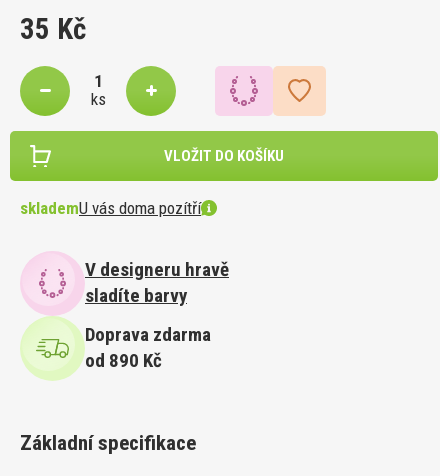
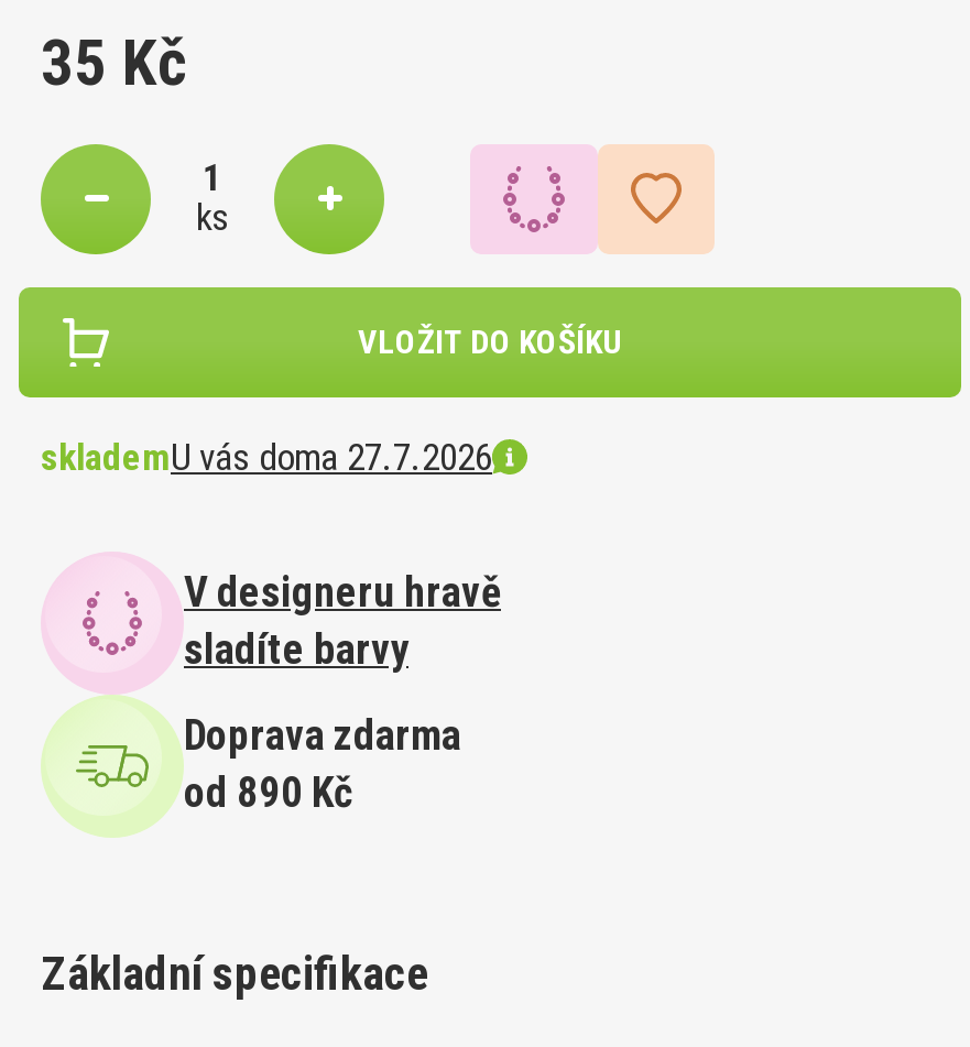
- sklademU vás doma pozítří
+ sklademU vás doma 27.7.2026
